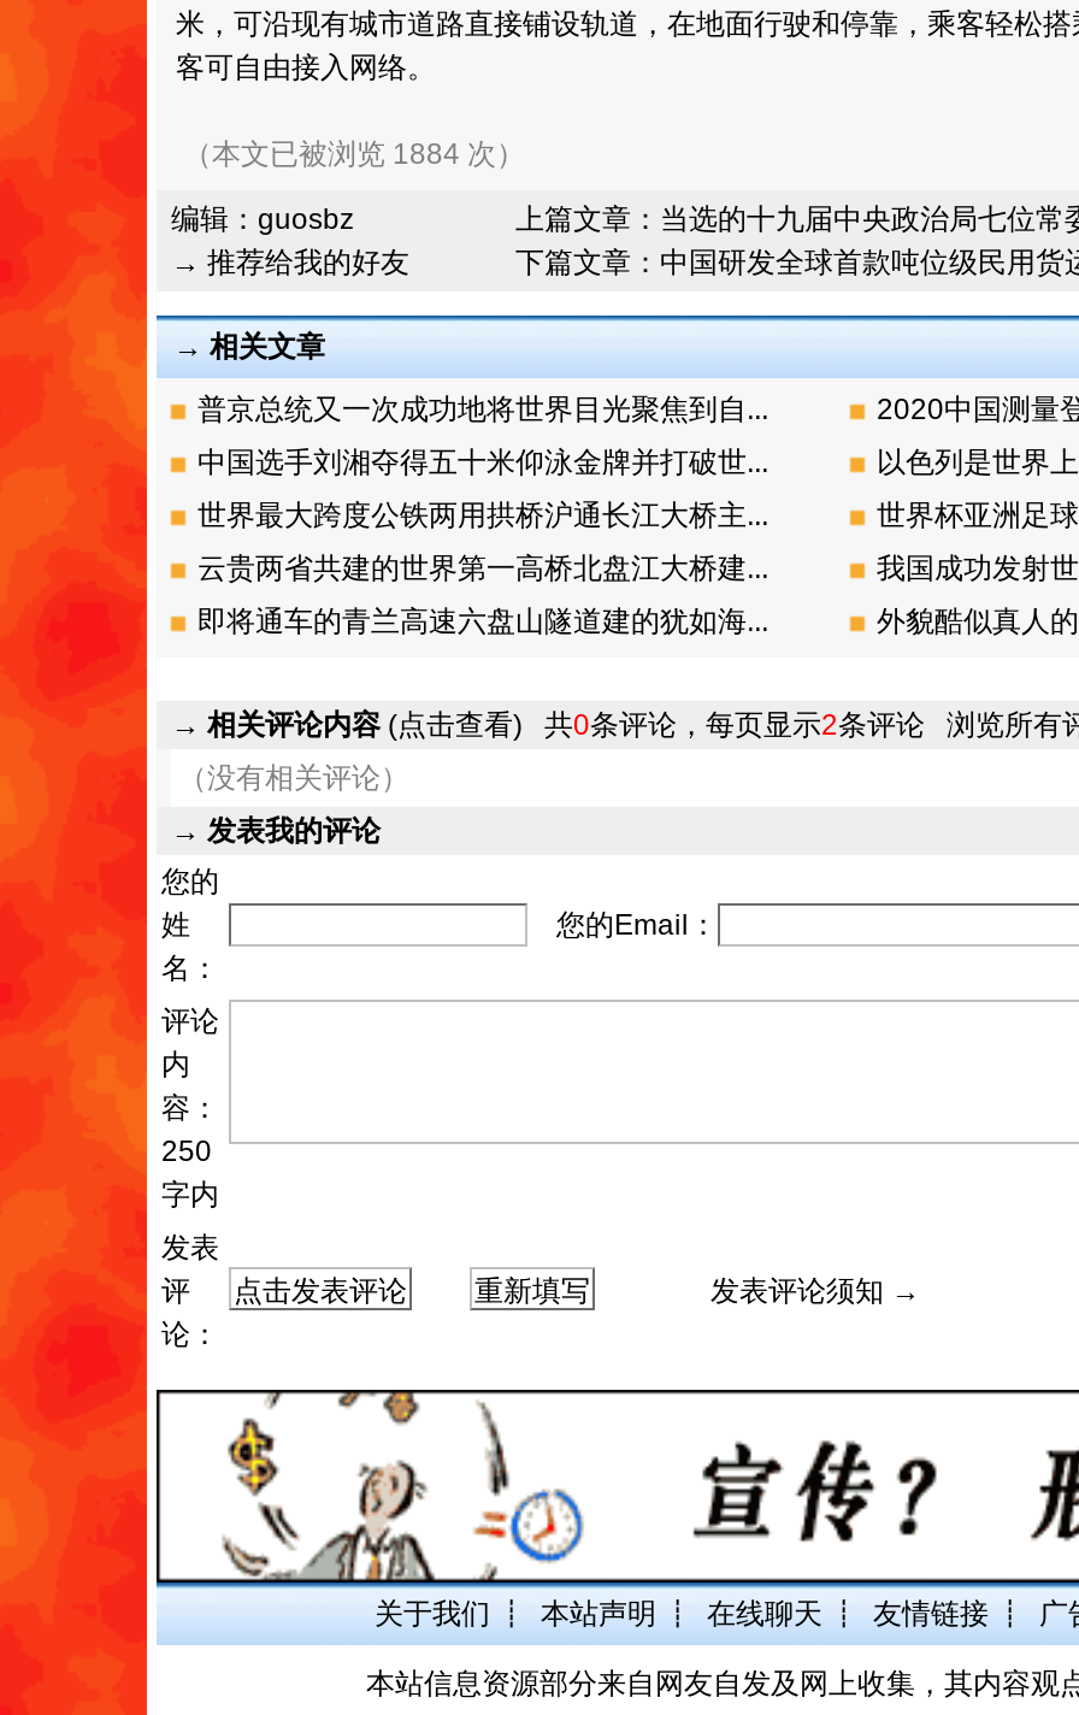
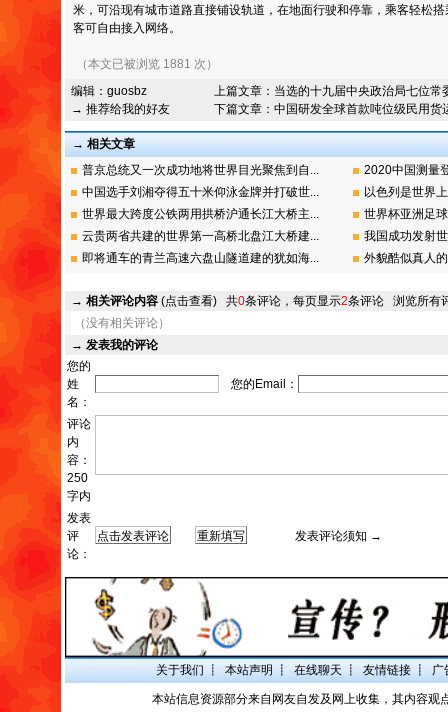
- （本文已被浏览 1884 次）
+ （本文已被浏览 1881 次）
